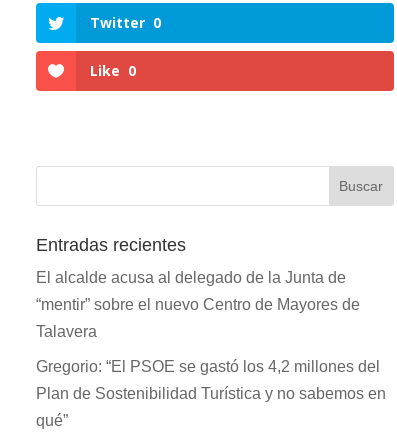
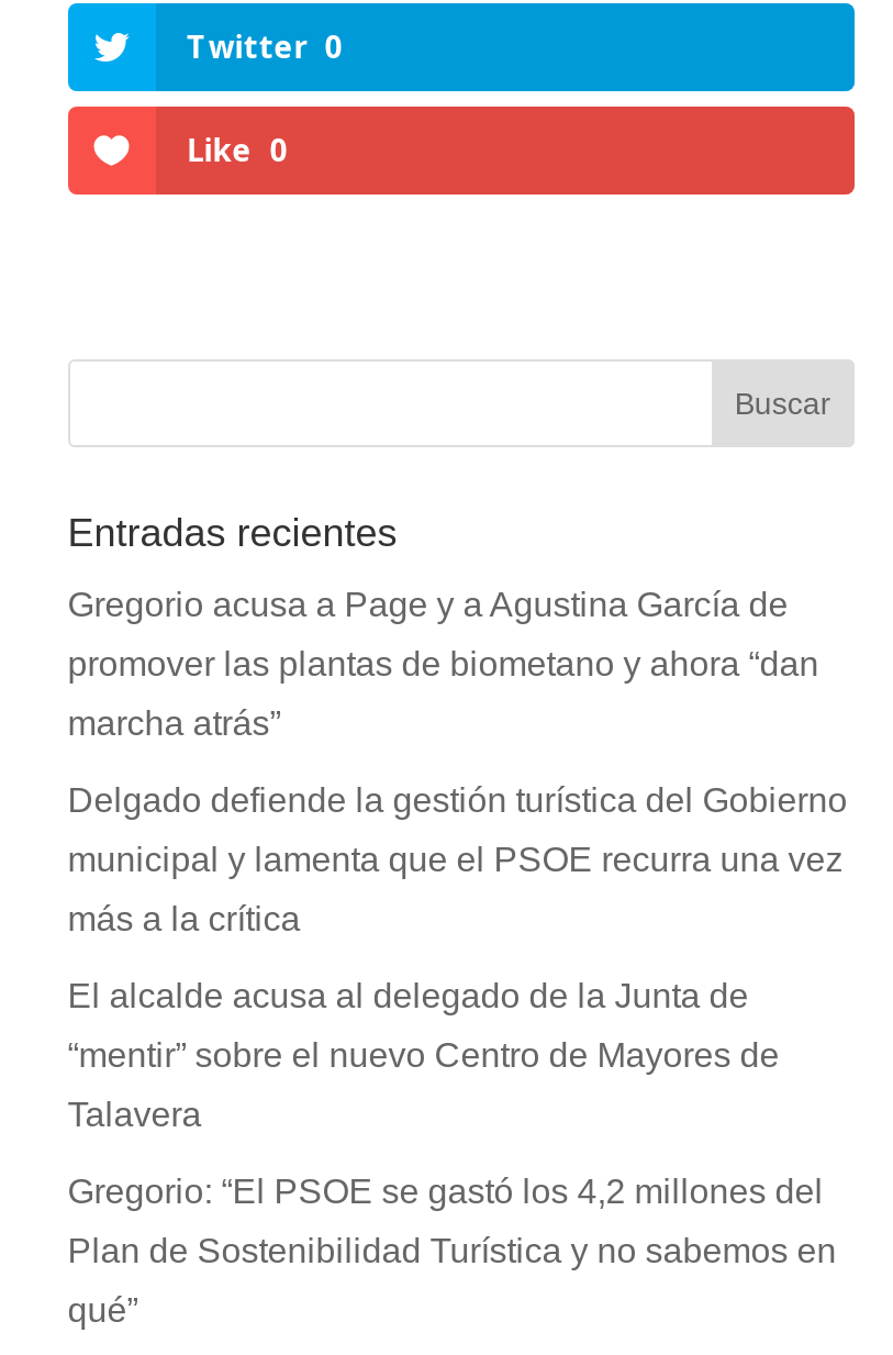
+ Gregorio acusa a Page y a Agustina García de
+ promover las plantas de biometano y ahora “dan
+ marcha atrás”
+ Delgado defiende la gestión turística del Gobierno
+ municipal y lamenta que el PSOE recurra una vez
+ más a la crítica
